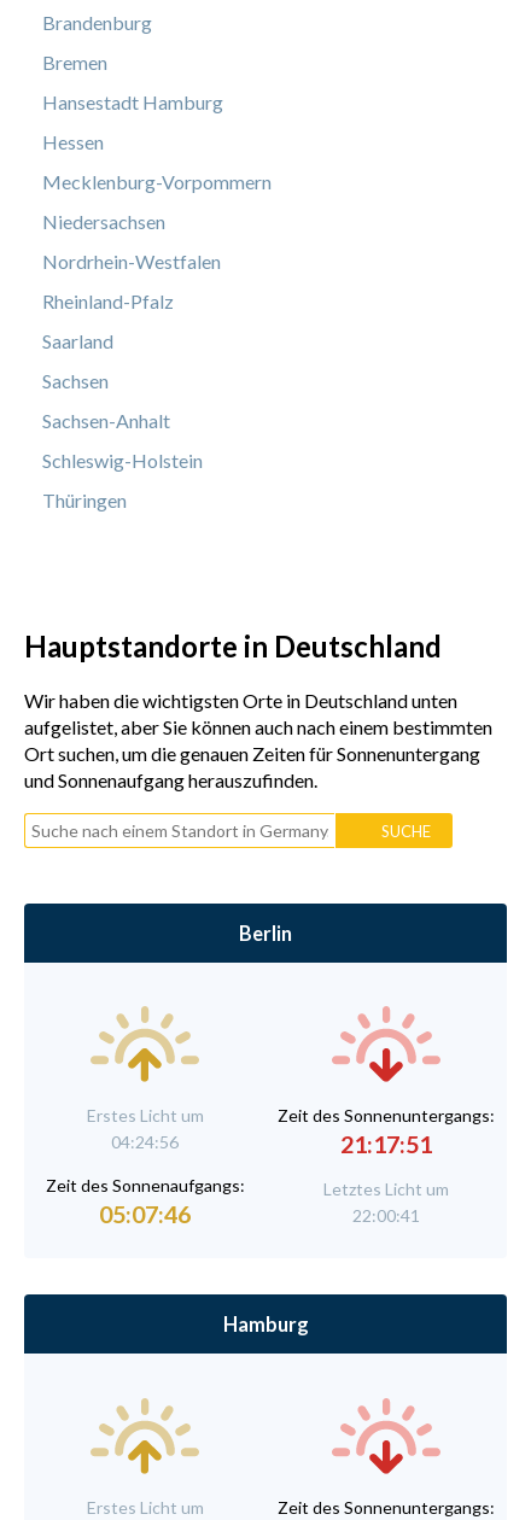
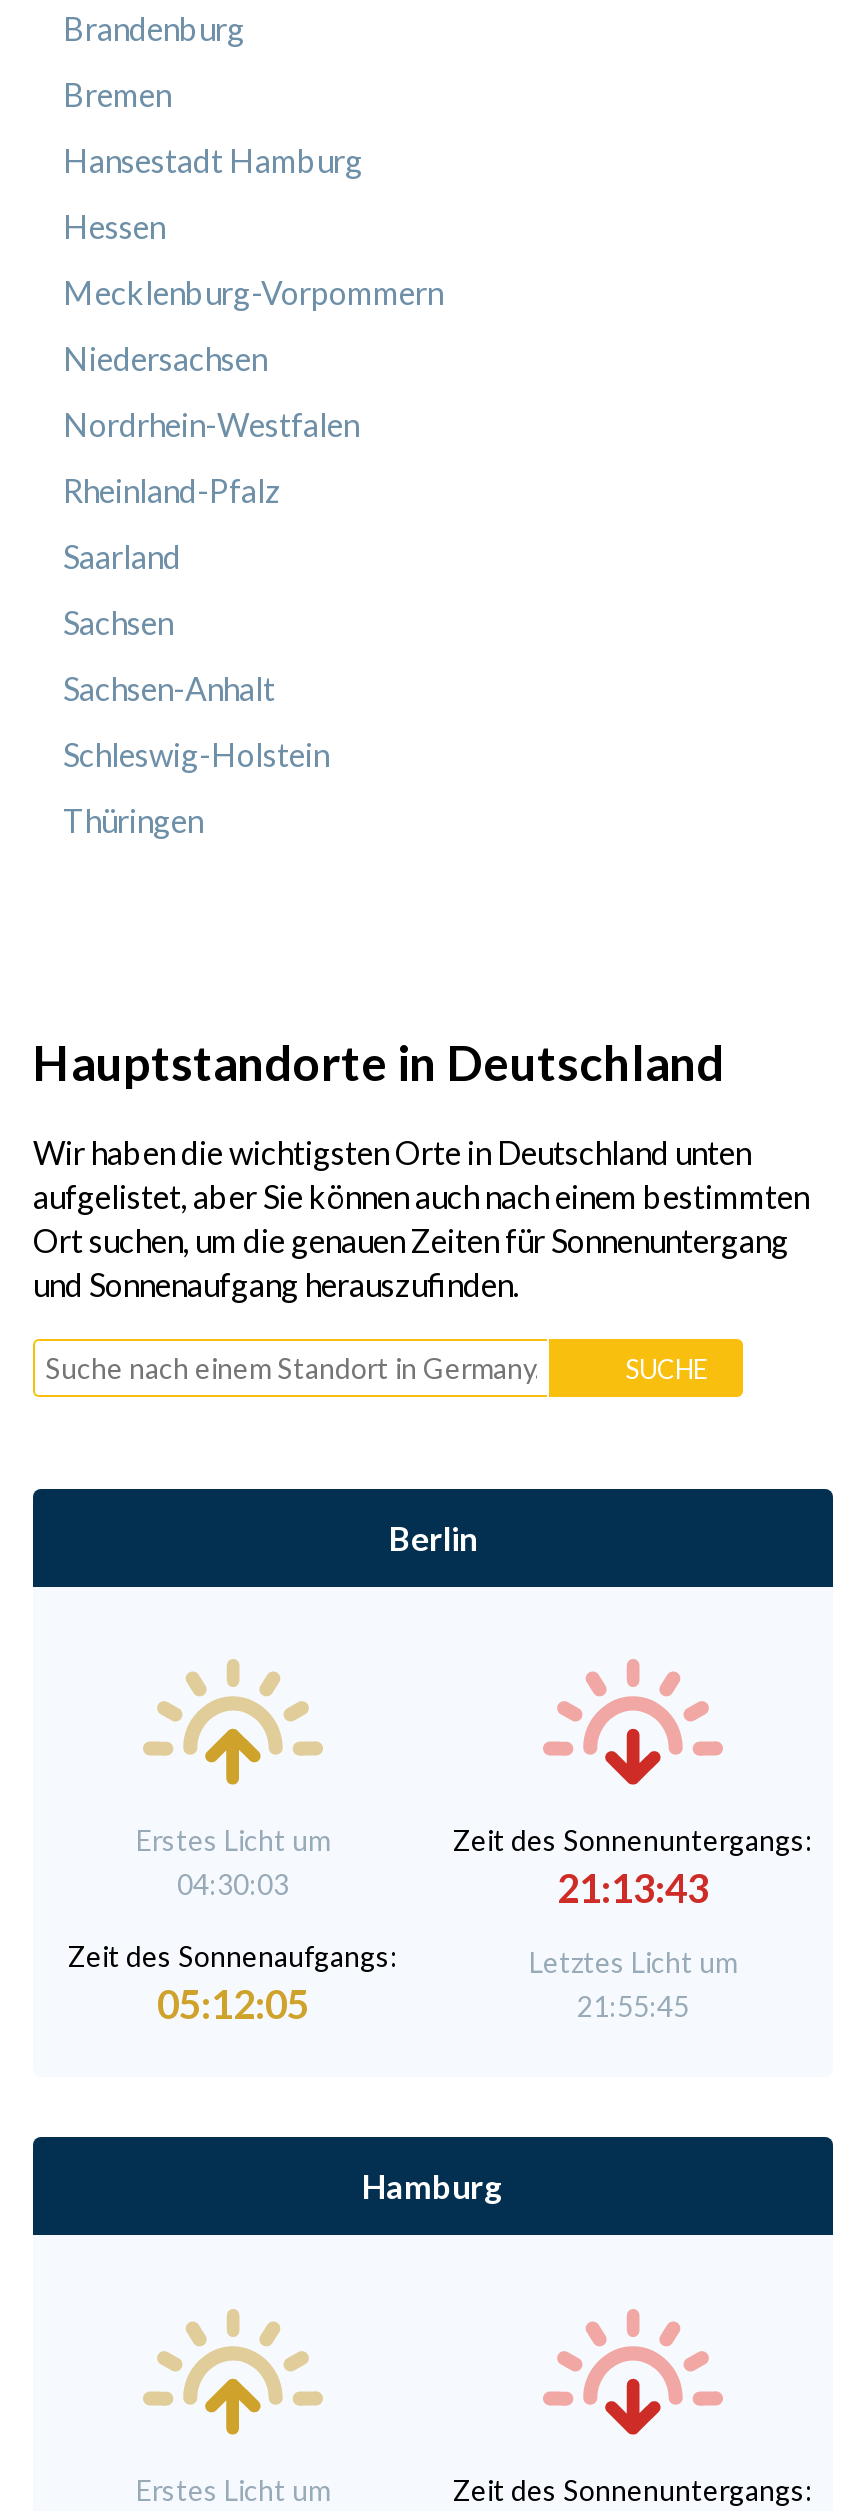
- 04:24:56
+ 04:30:03

- 21:17:51
+ 21:13:43

- 05:07:46
+ 05:12:05

- 22:00:41
+ 21:55:45
